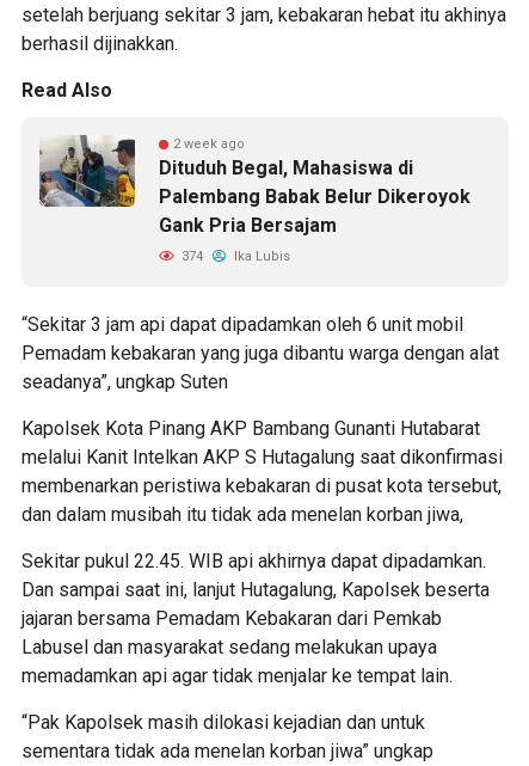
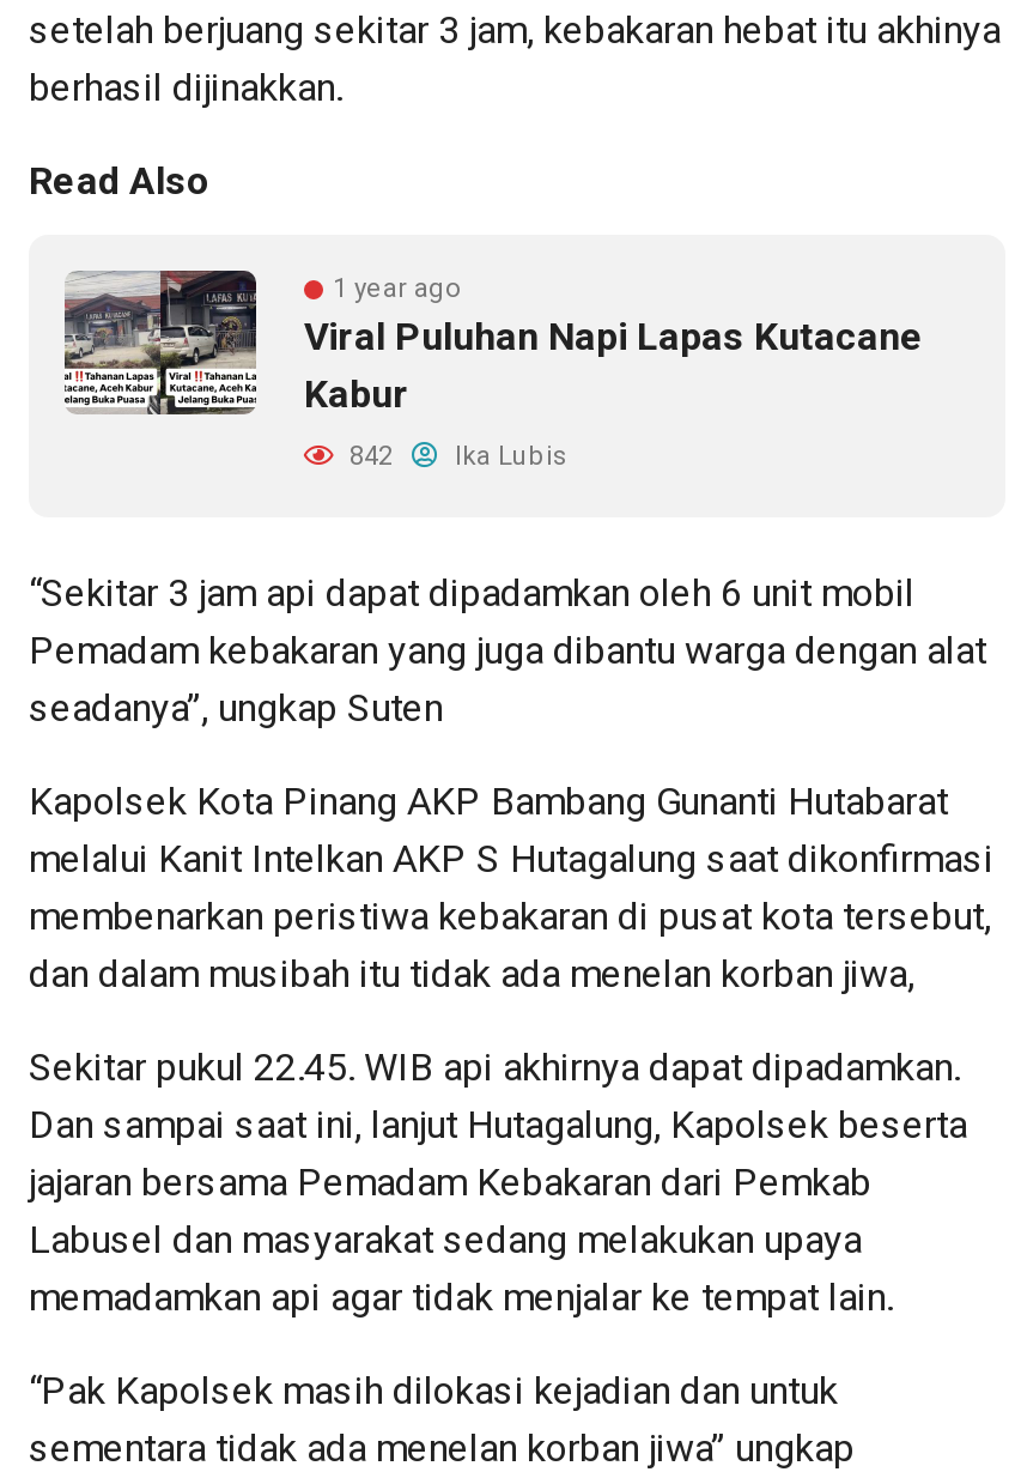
- [image]
- 2 week ago
- Dituduh Begal, Mahasiswa di
- Palembang Babak Belur Dikeroyok
- Gank Pria Bersajam
+ [image]
+ 1 year ago
+ Viral Puluhan Napi Lapas Kutacane
+ Kabur

- 374 Ika Lubis
+ 842 Ika Lubis
